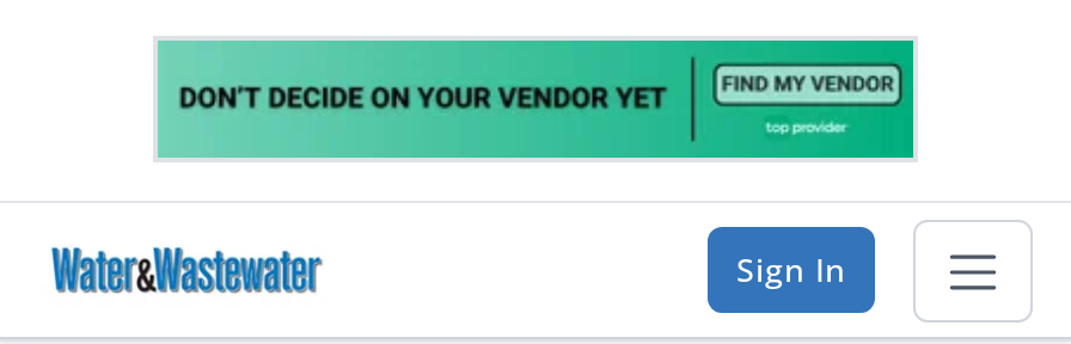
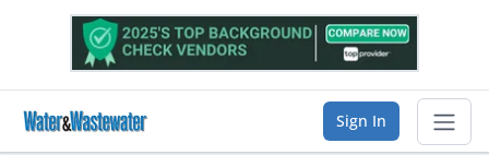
- [image]
+ [image]
